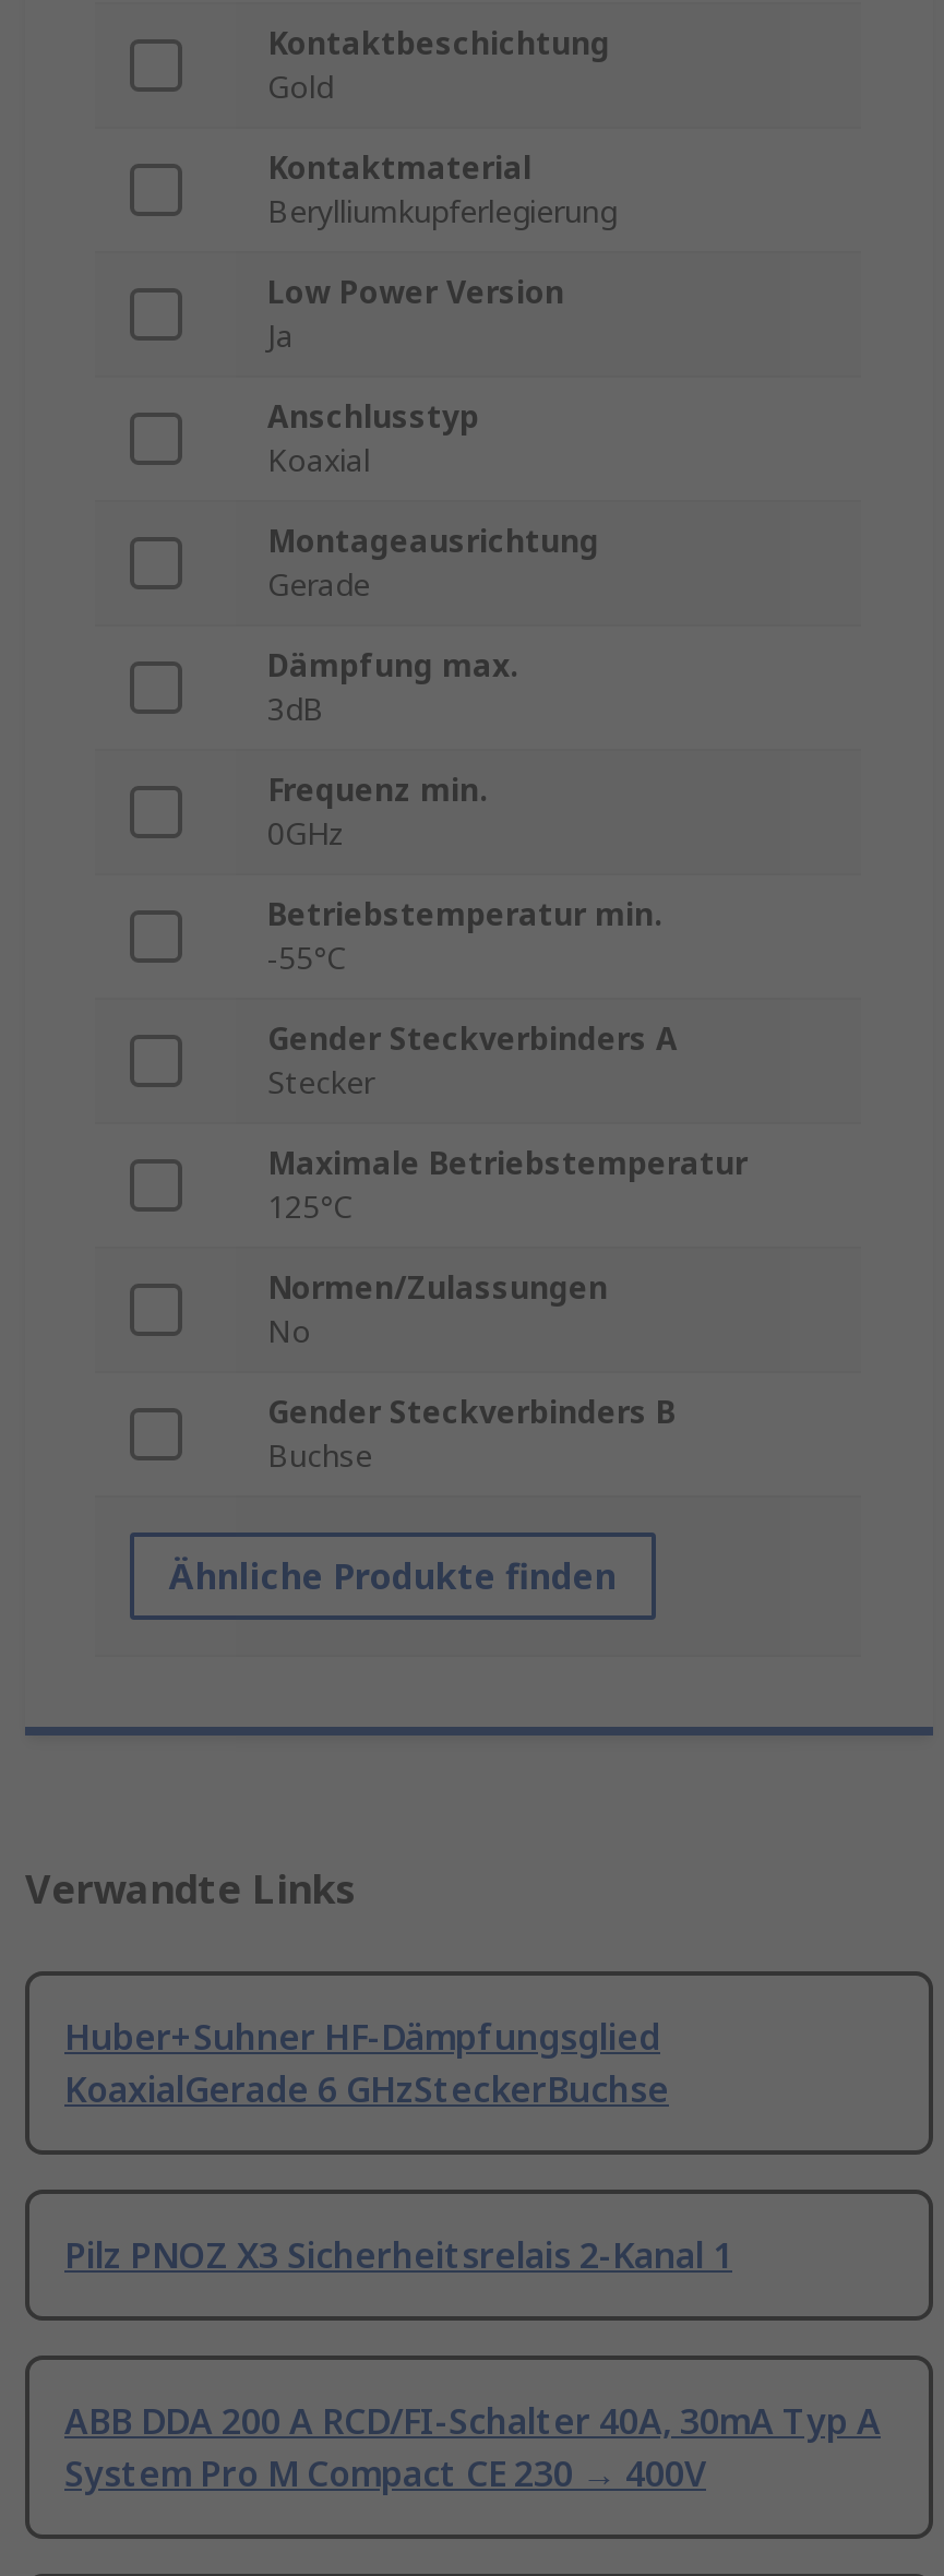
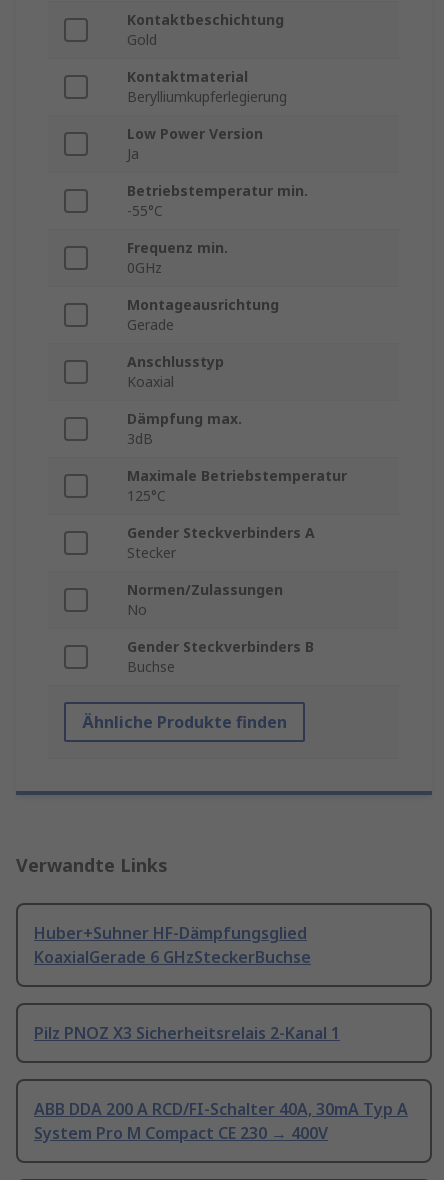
moved down: Frequenz min. | 0GHz | Montageausrichtung | Gerade | Anschlusstyp | Koaxial | Dämpfung max. | 3dB

moved up: Betriebstemperatur min. | -55°C

moved down: Gender Steckverbinders A | Stecker

moved up: Maximale Betriebstemperatur | 125°C
